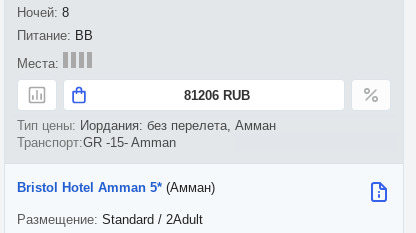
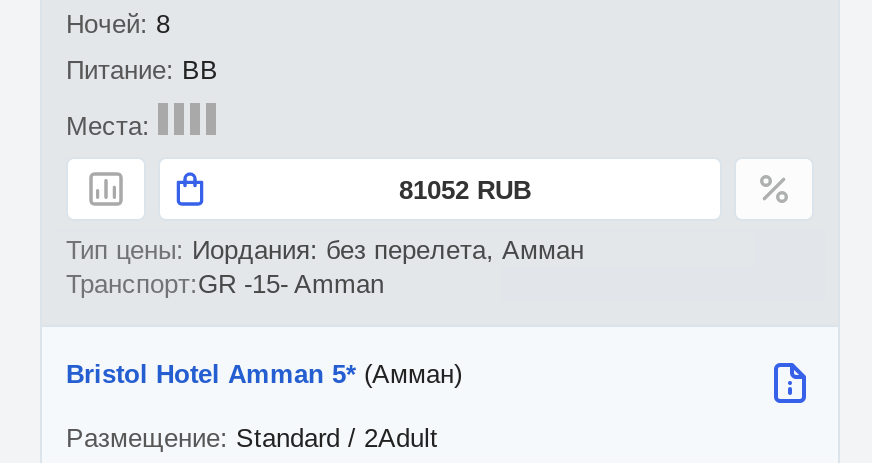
- 81206 RUB
+ 81052 RUB
